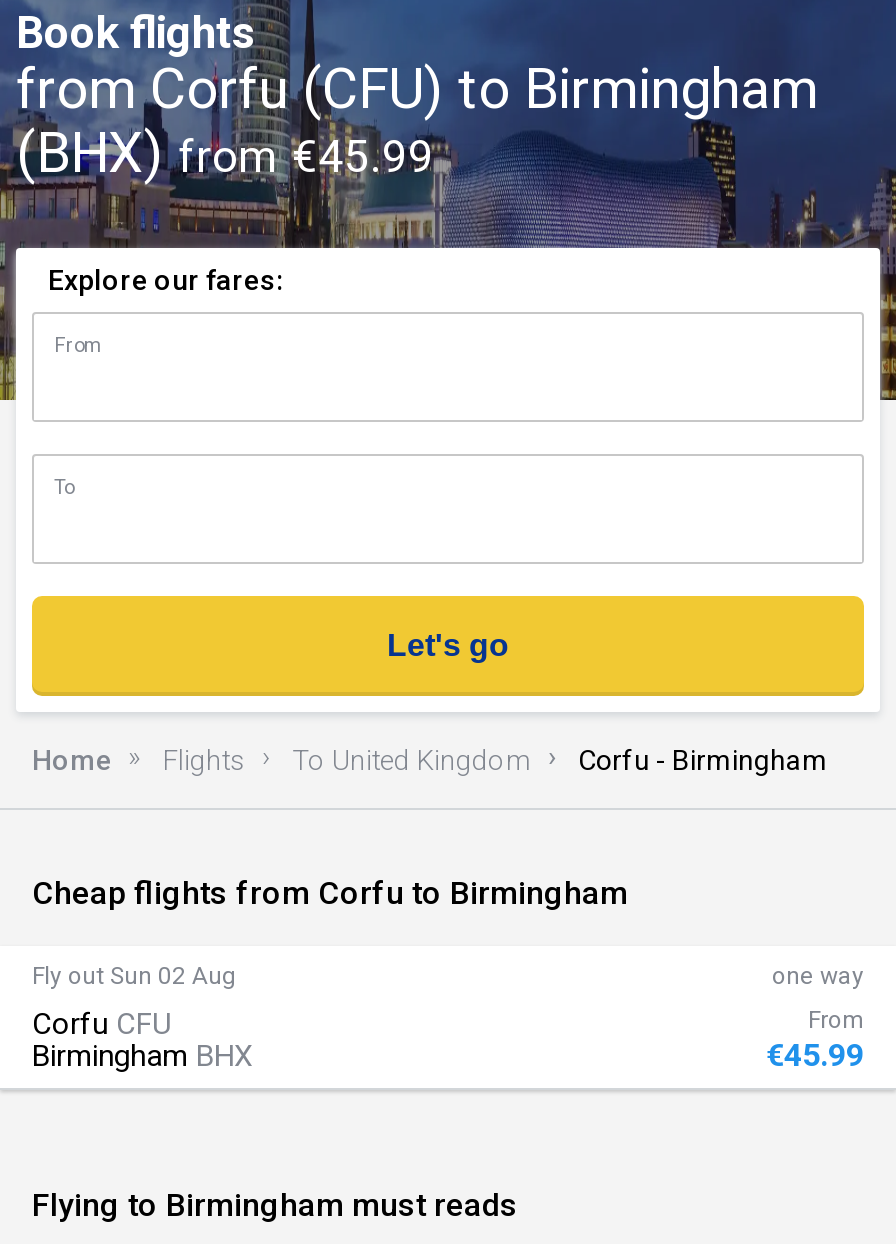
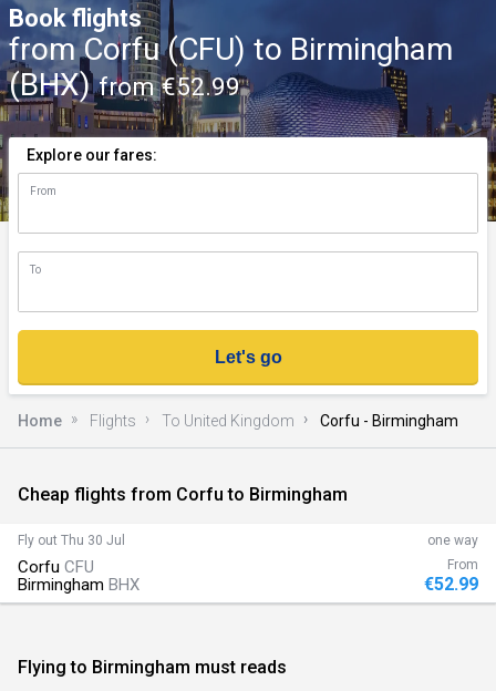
- (BHX) from €45.99
+ (BHX) from €52.99

- Fly out Sun 02 Aug
+ Fly out Thu 30 Jul

- €45.99
+ €52.99
